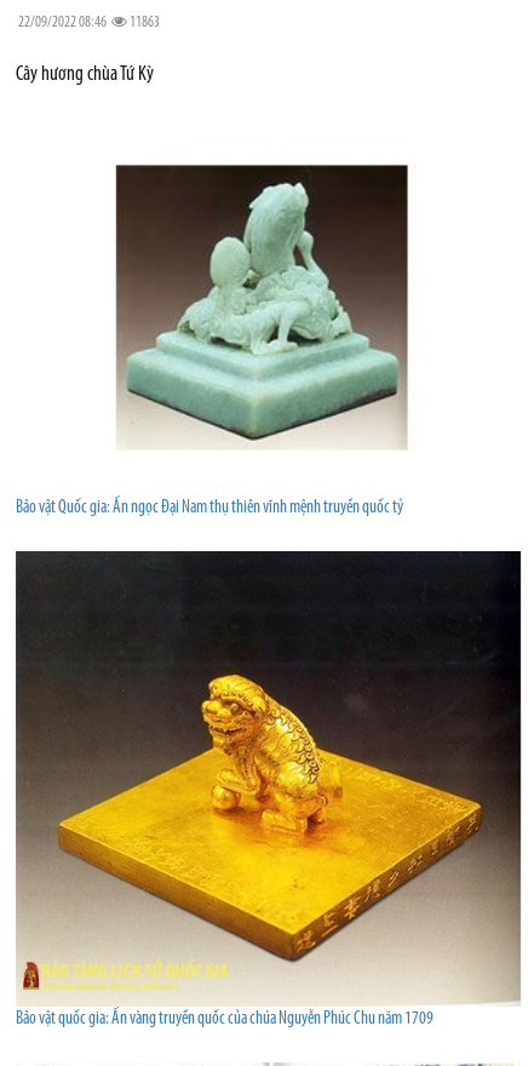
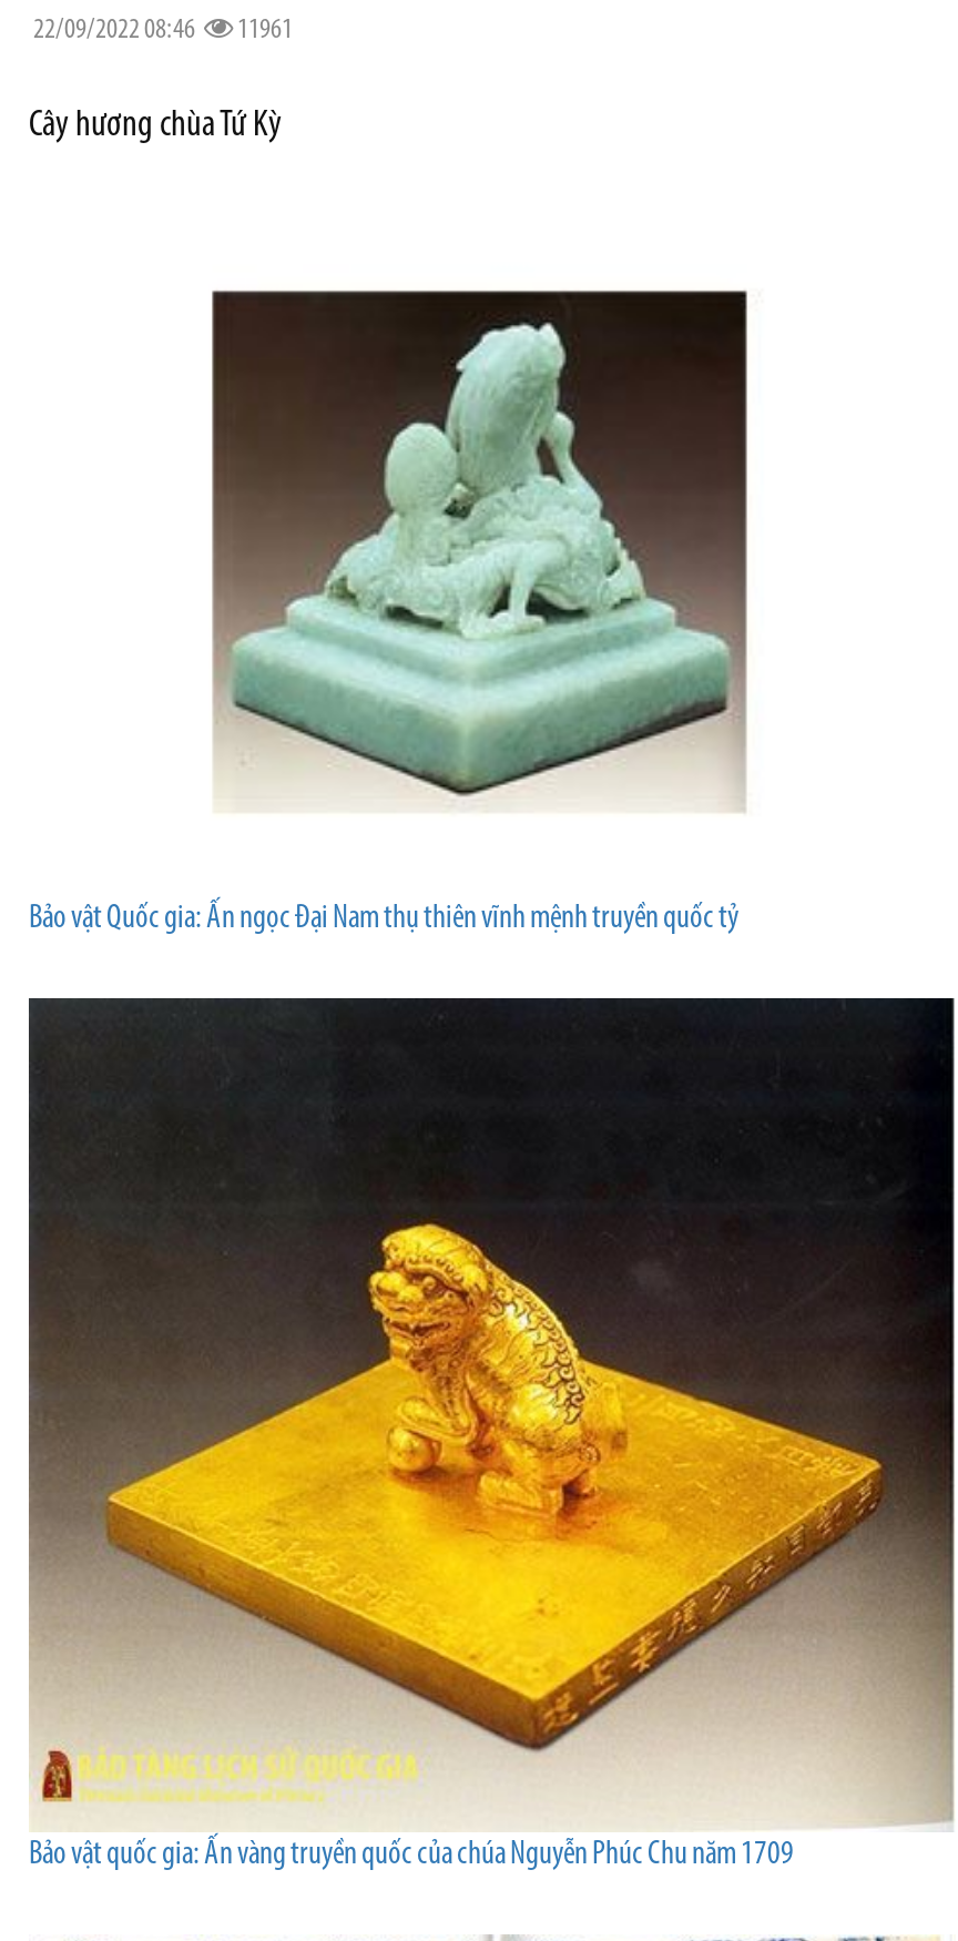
- 22/09/2022 08:46 11863
+ 22/09/2022 08:46 11961
